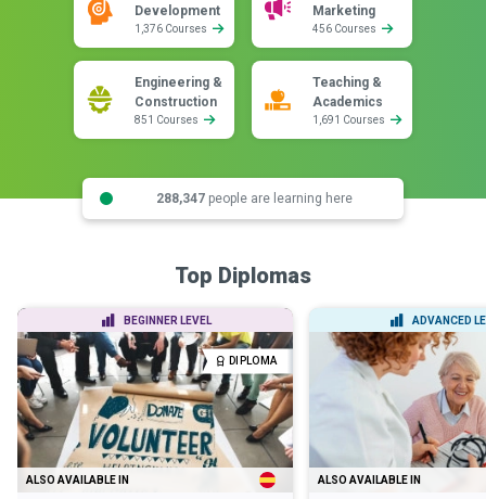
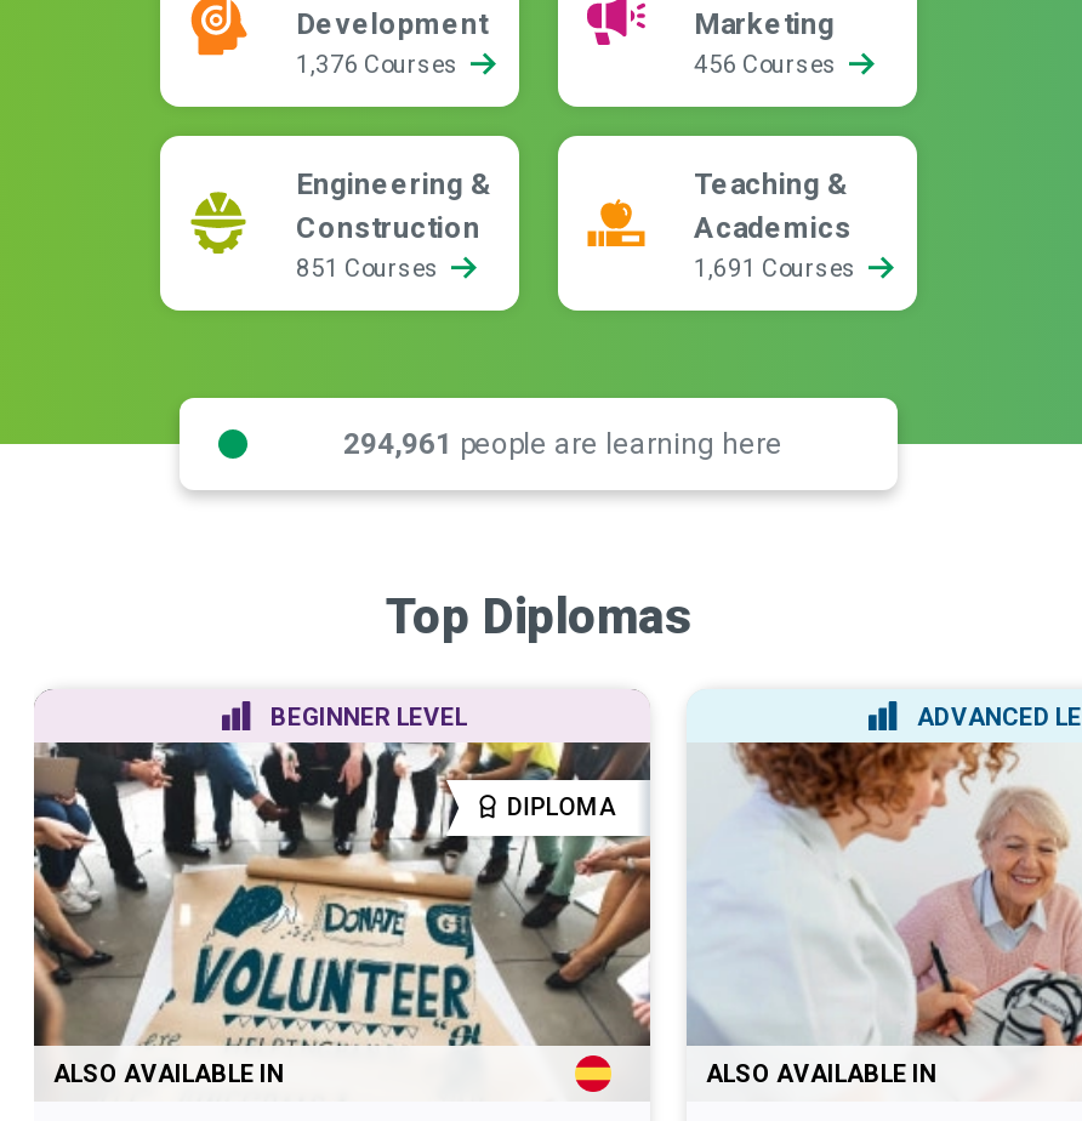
- 288,347 people are learning here
+ 294,961 people are learning here
